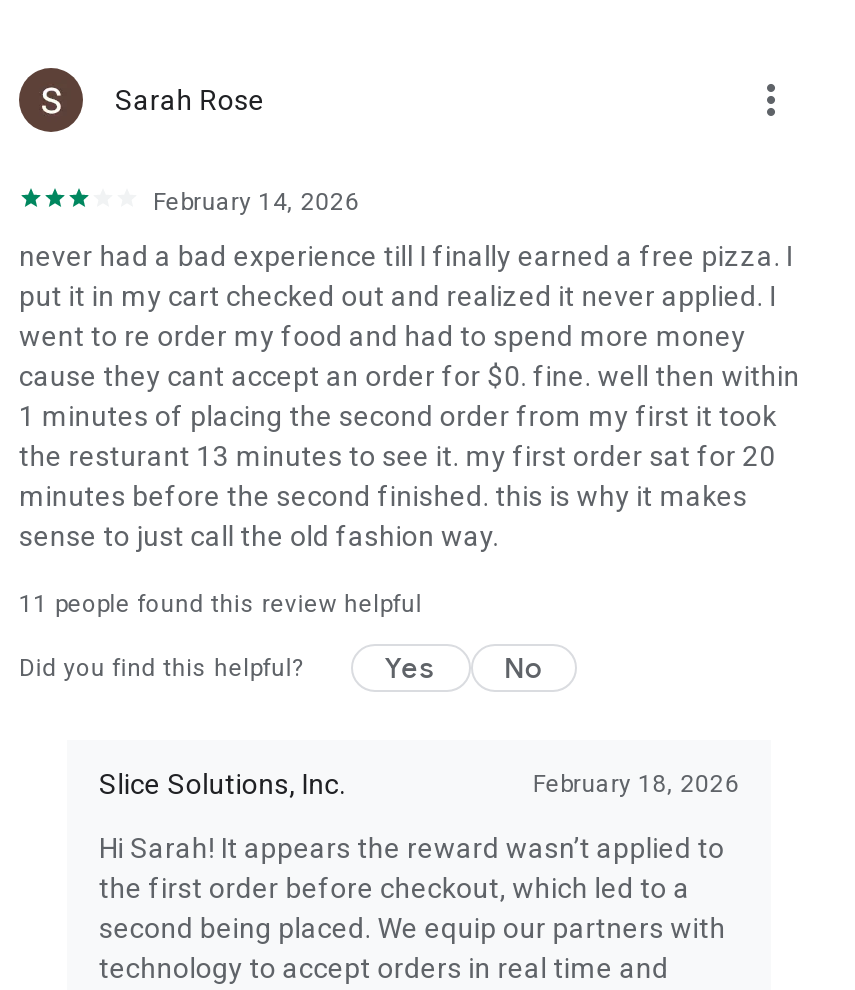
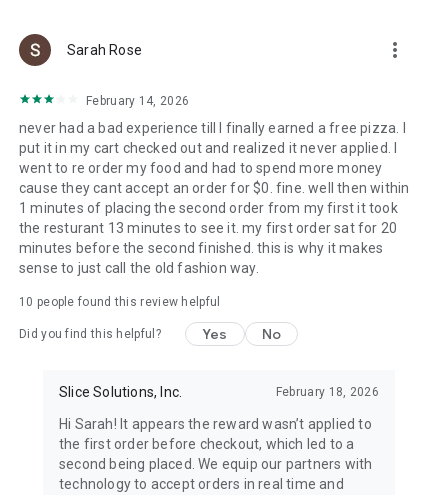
- 11 people found this review helpful
+ 10 people found this review helpful
